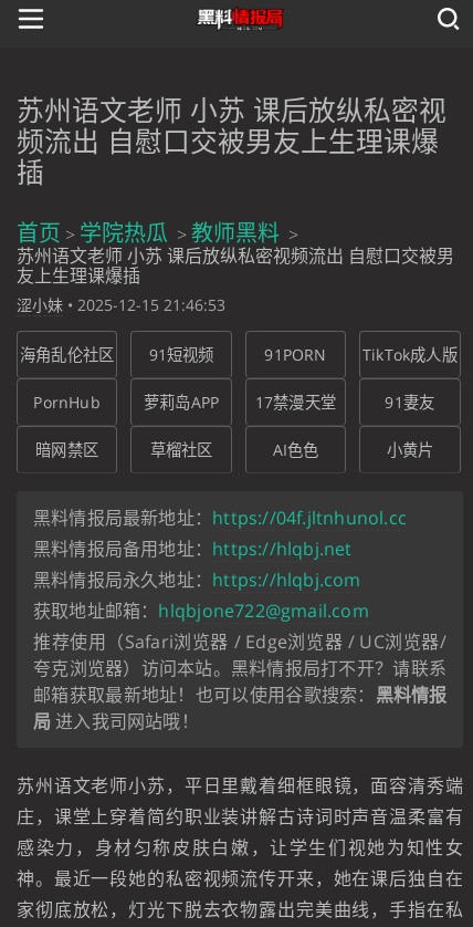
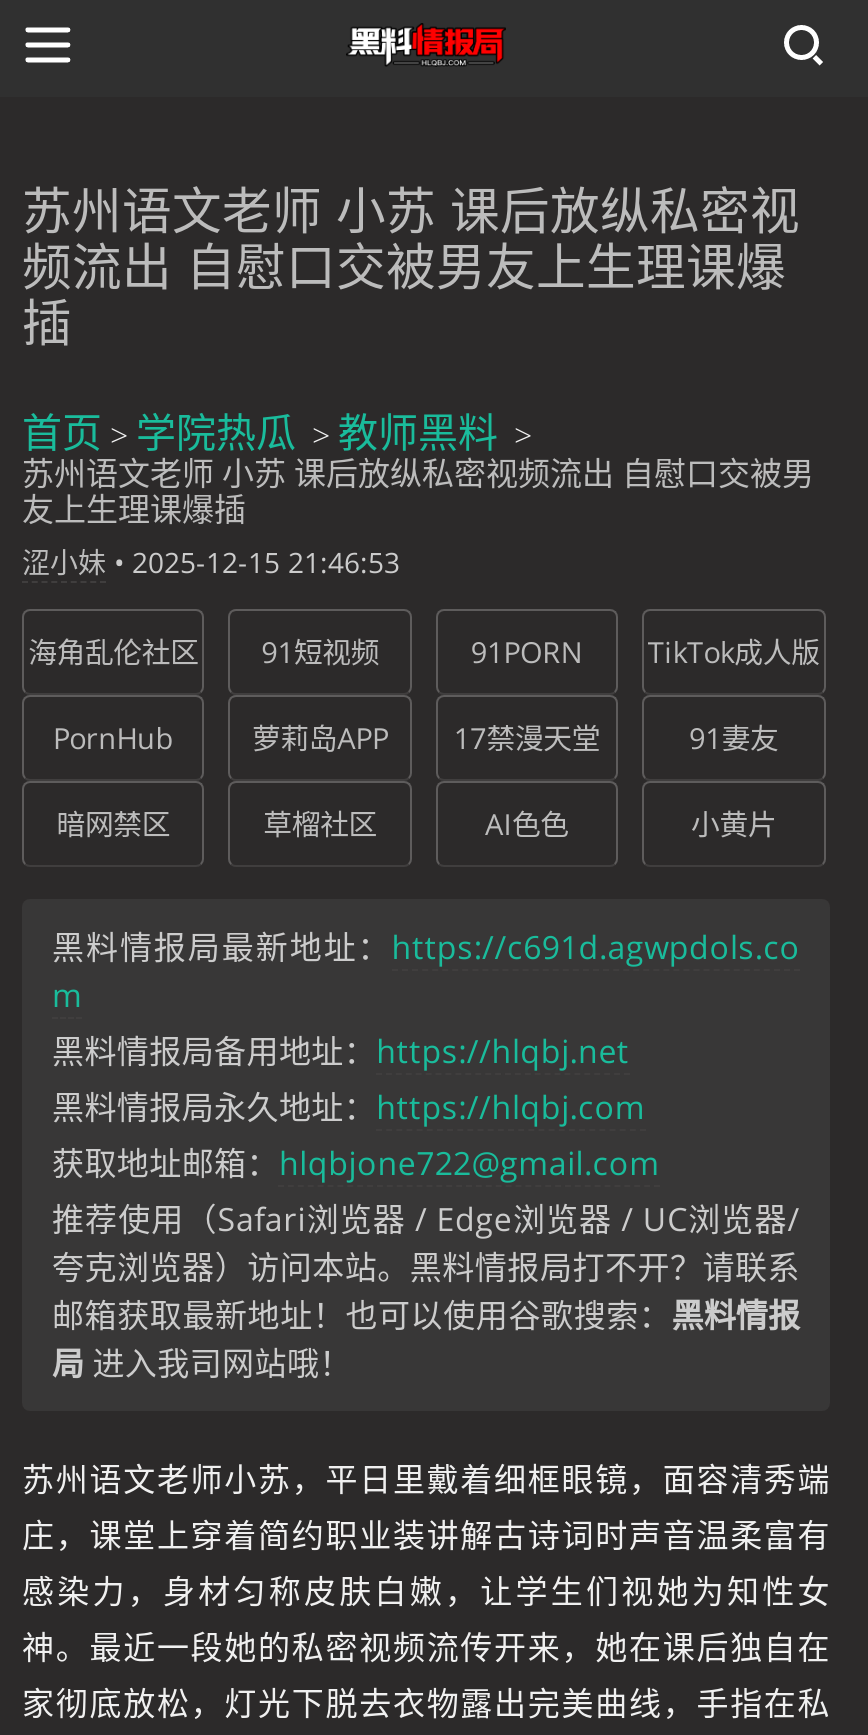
- 黑料情报局最新地址：https://04f.jltnhunol.cc
+ 黑料情报局最新地址：https://c691d.agwpdols.co
+ m
